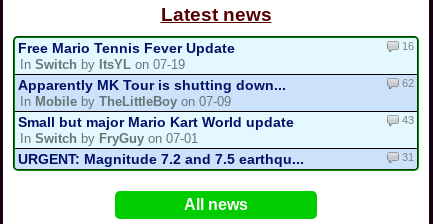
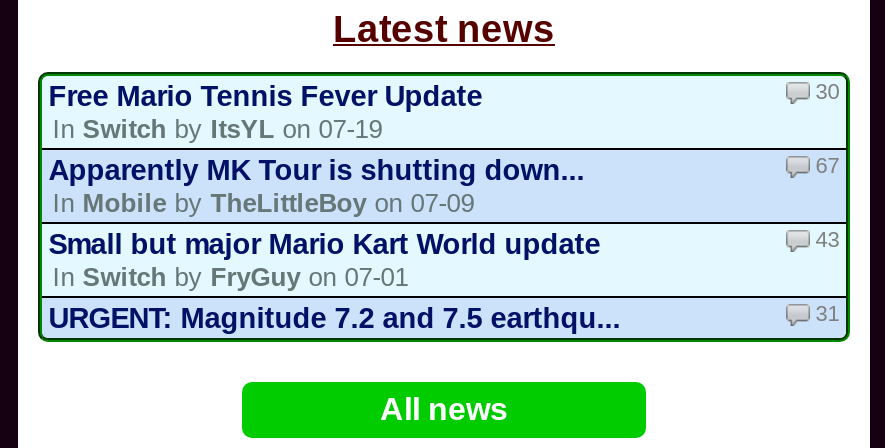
- 16
+ 30

- 62
+ 67
